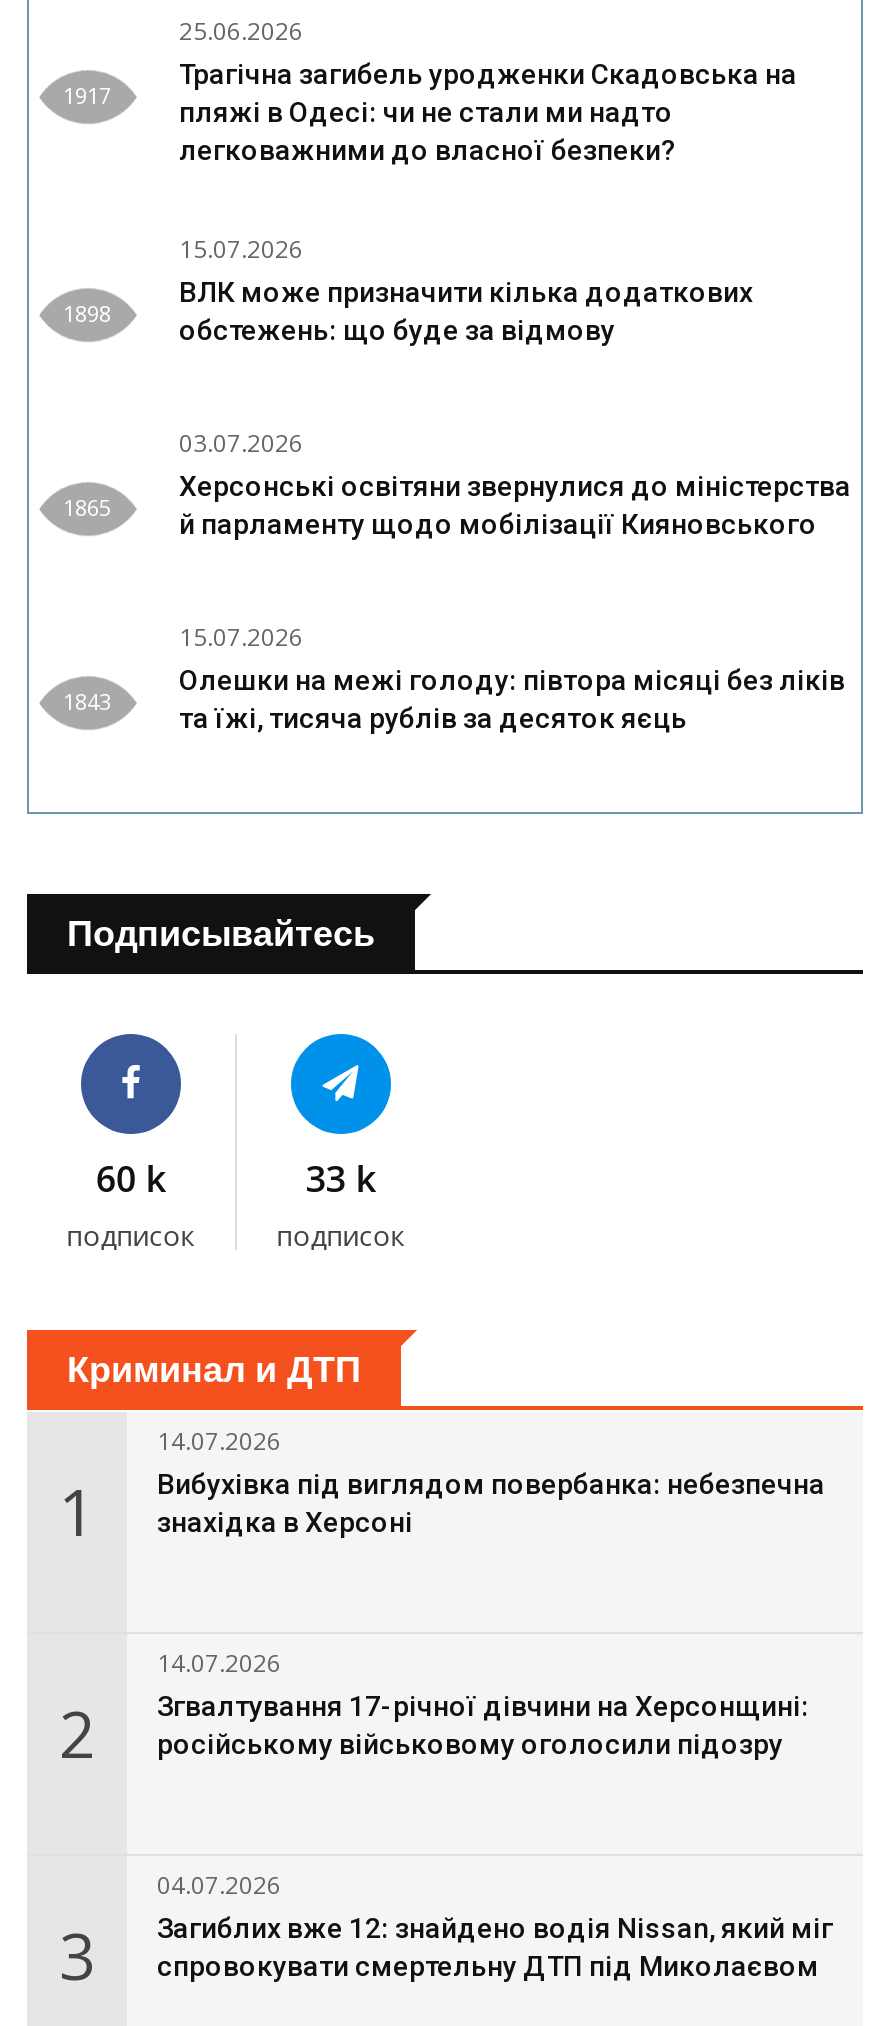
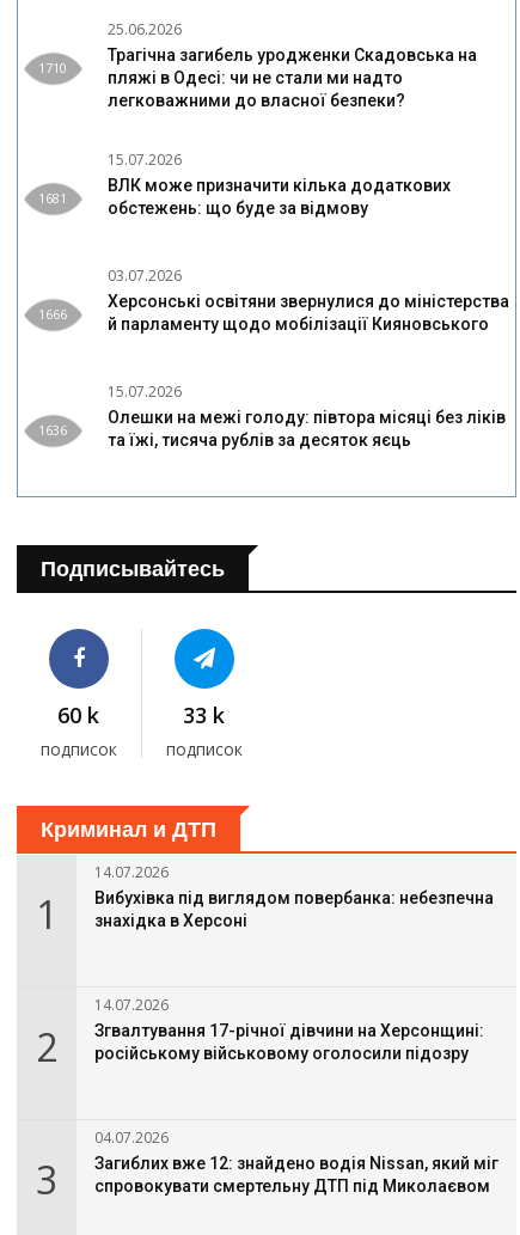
- 1917
+ 1710

- 1898
+ 1681

- 1865
+ 1666

- 1843
+ 1636
